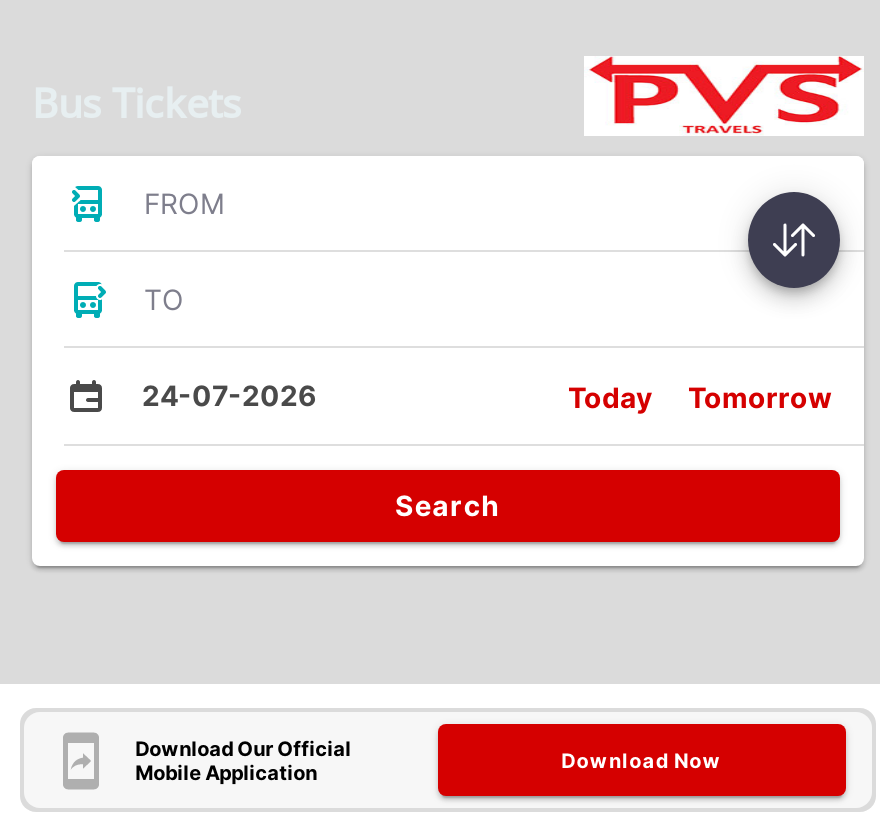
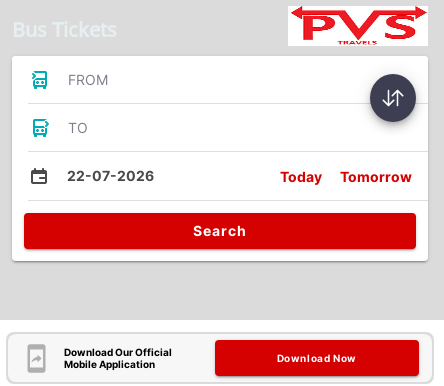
- 24-07-2026
+ 22-07-2026
